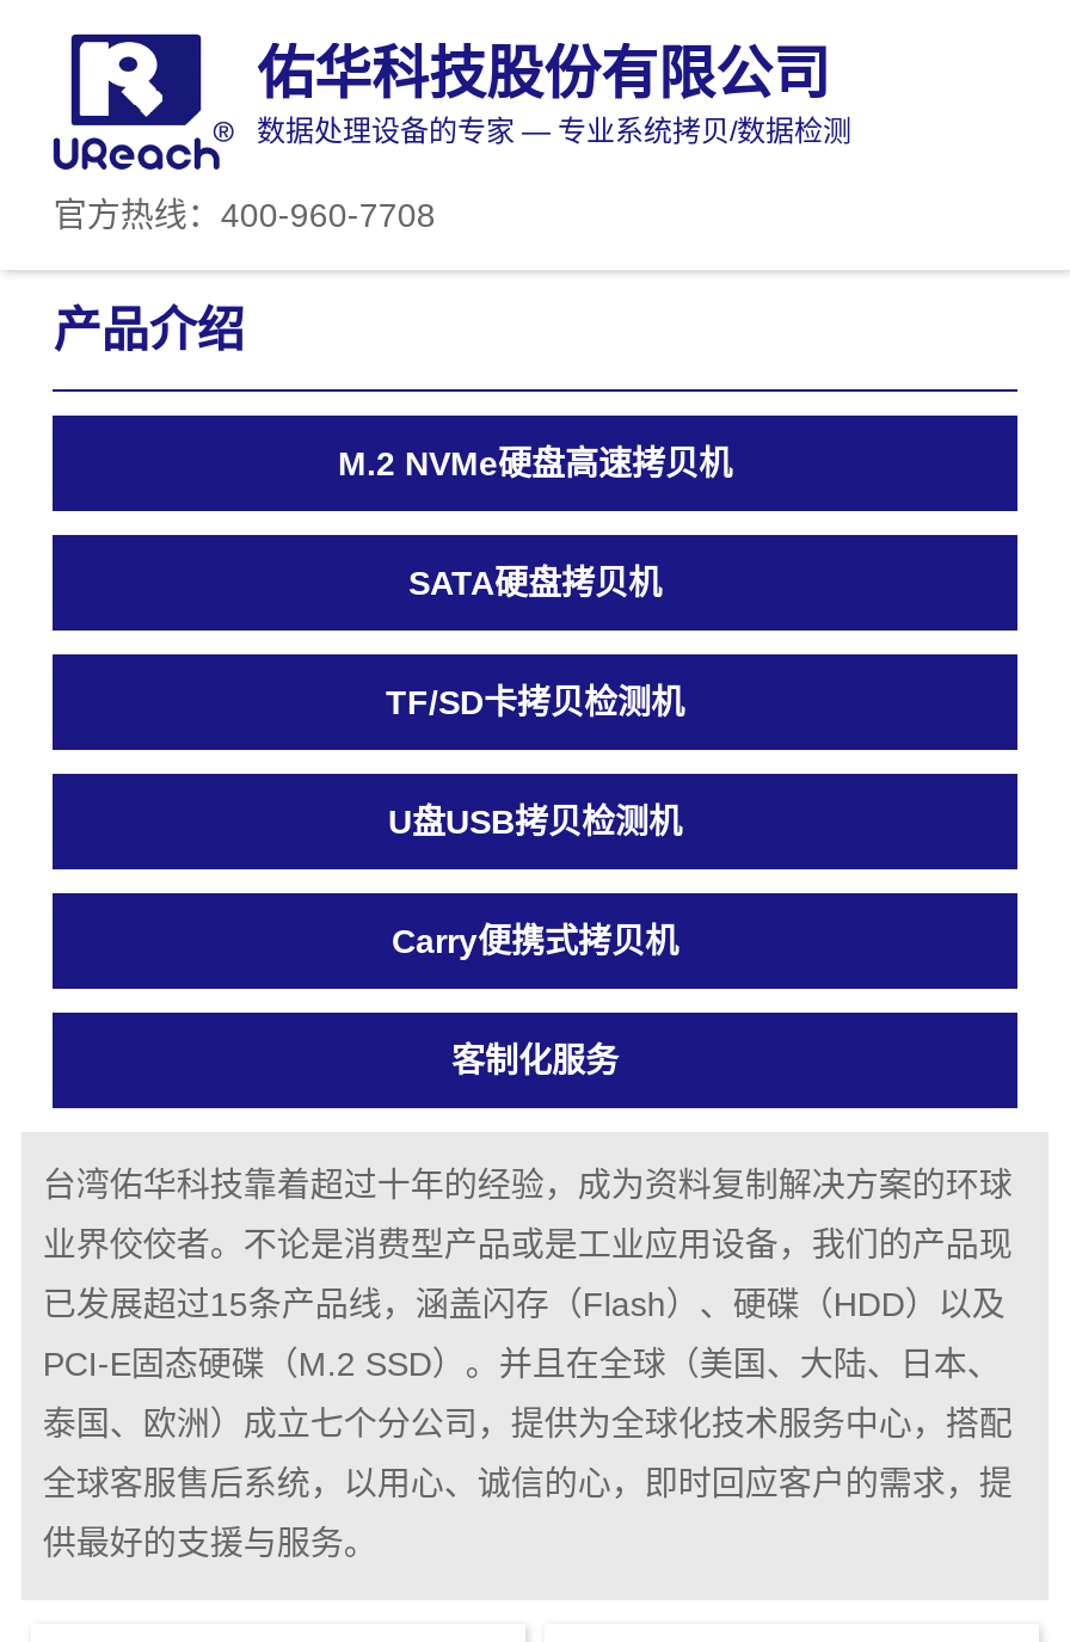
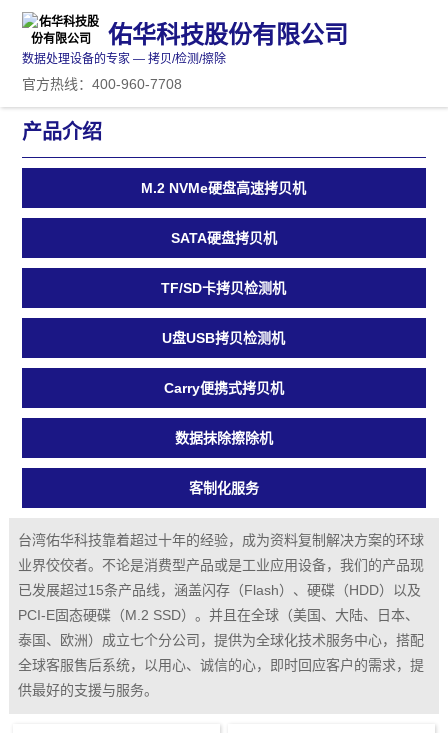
- [image]
- 数据处理设备的专家 — 专业系统拷贝/数据检测
+ [image]
+ 数据处理设备的专家 — 拷贝/检测/擦除

+ 数据抹除擦除机
